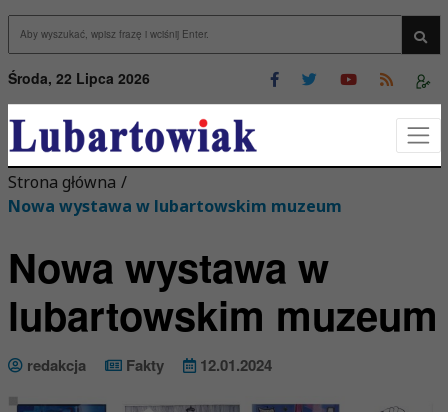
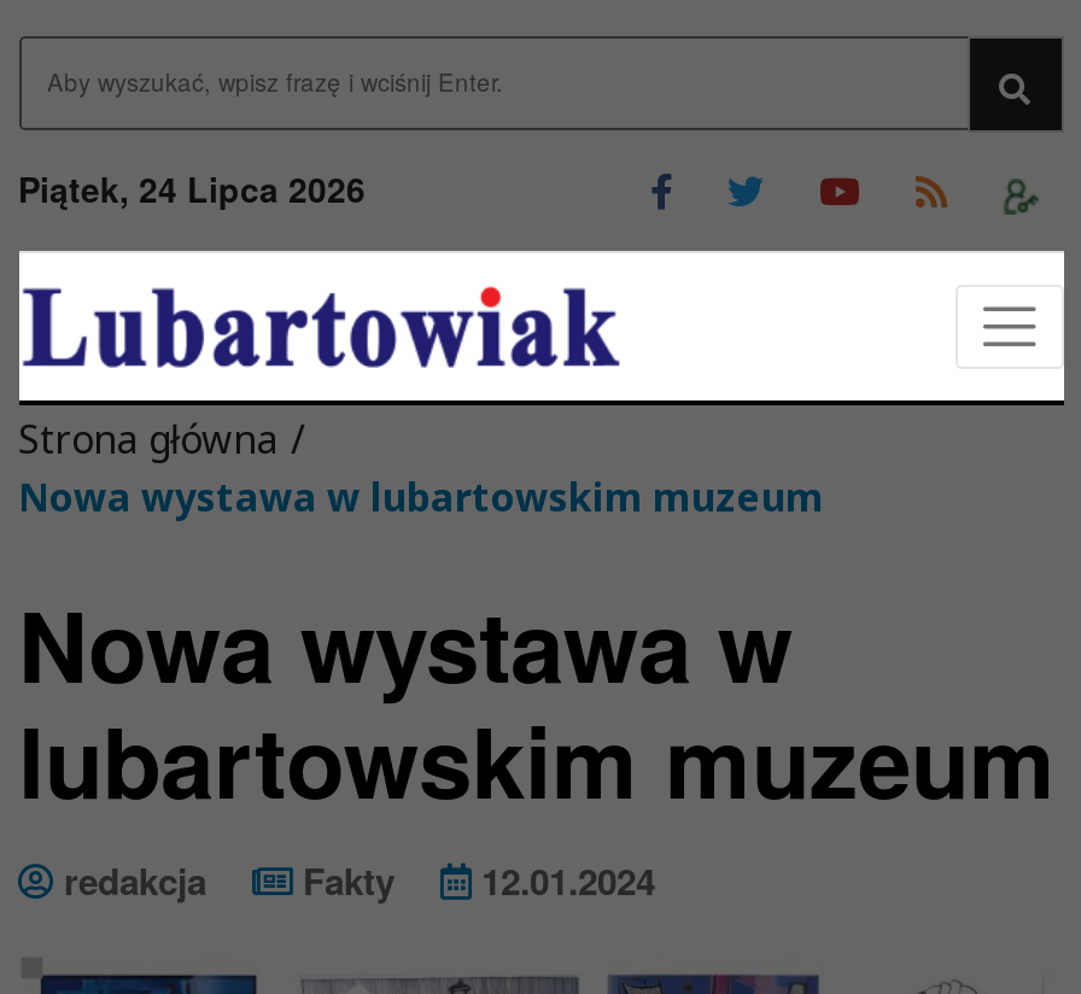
- Środa, 22 Lipca 2026
+ Piątek, 24 Lipca 2026
